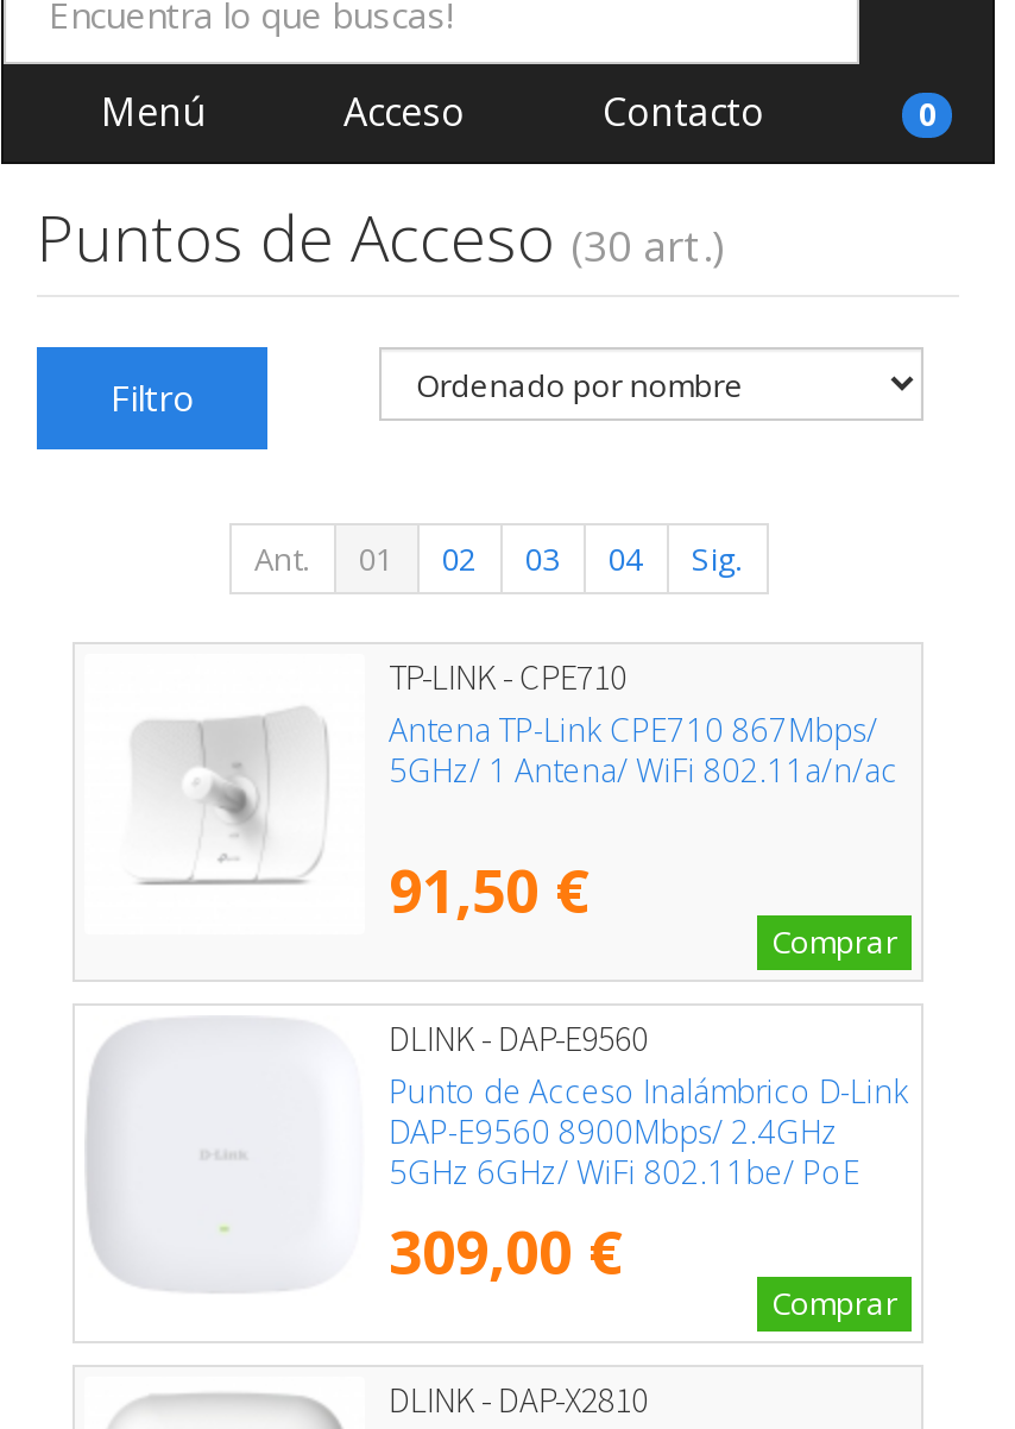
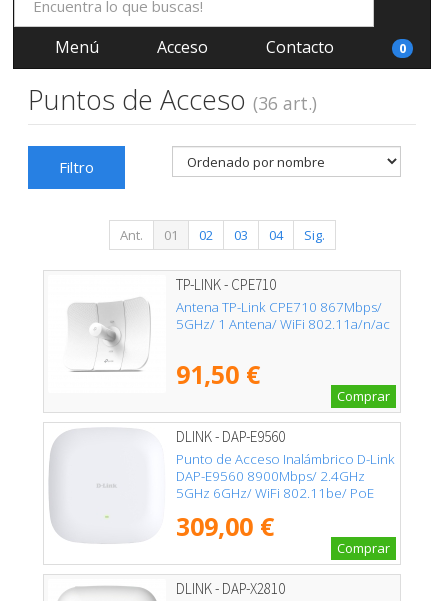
- Puntos de Acceso (30 art.)
+ Puntos de Acceso (36 art.)
